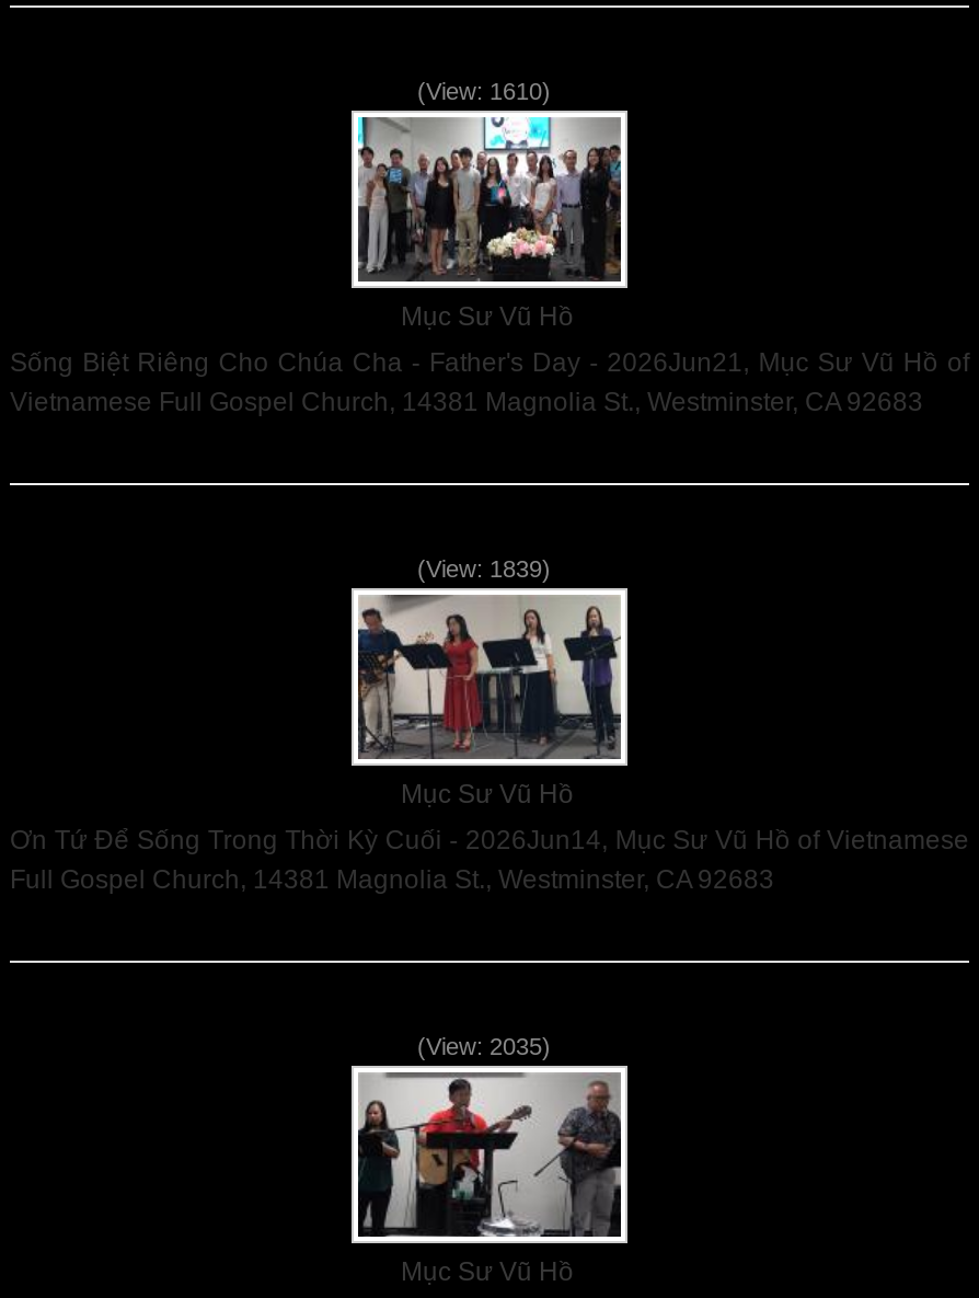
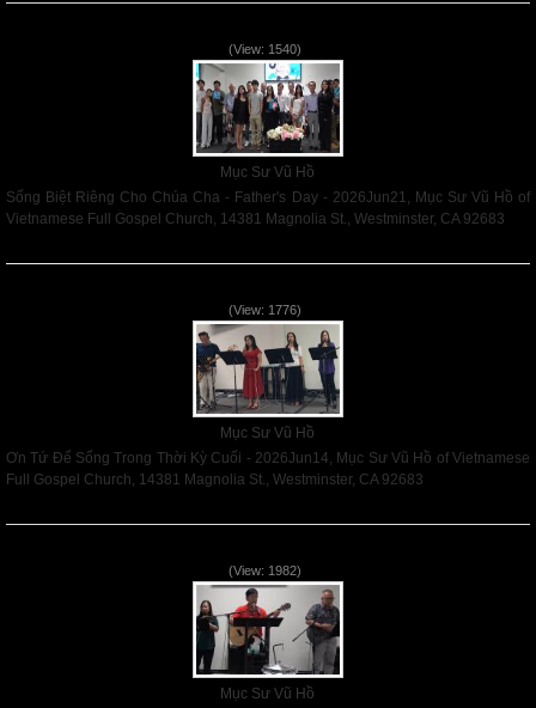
- (View: 1610)
+ (View: 1540)

- (View: 1839)
+ (View: 1776)

- (View: 2035)
+ (View: 1982)
